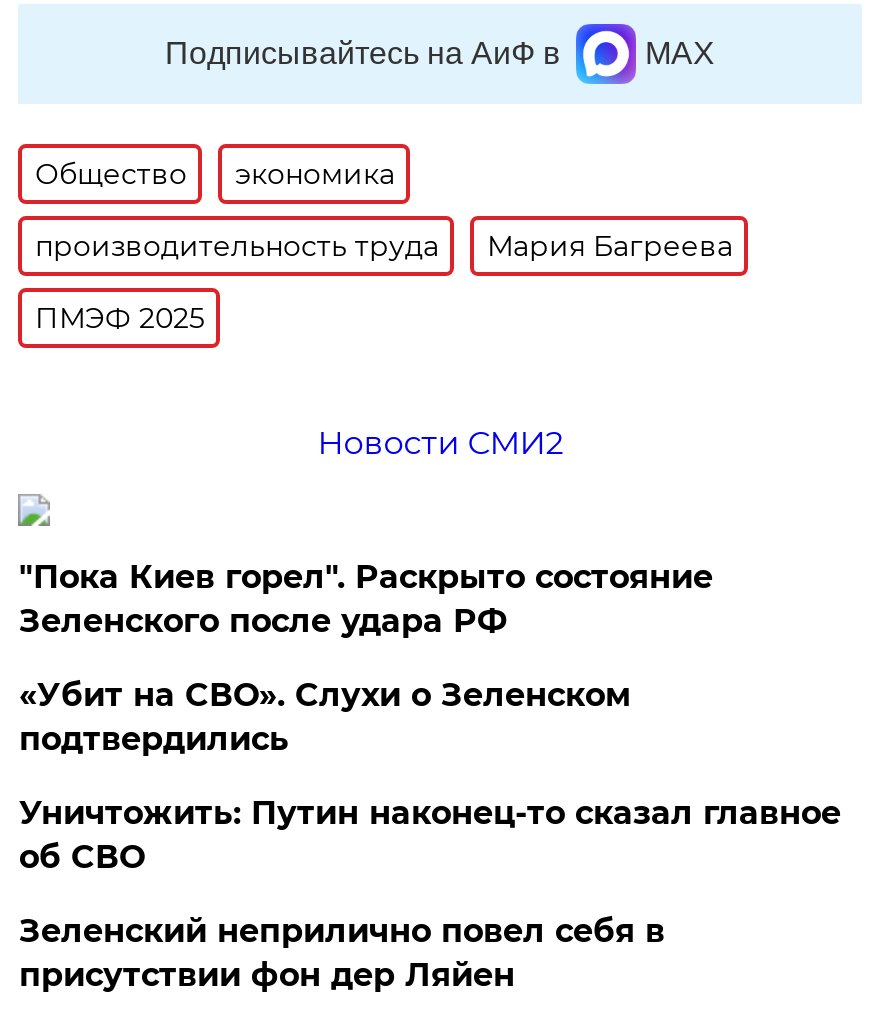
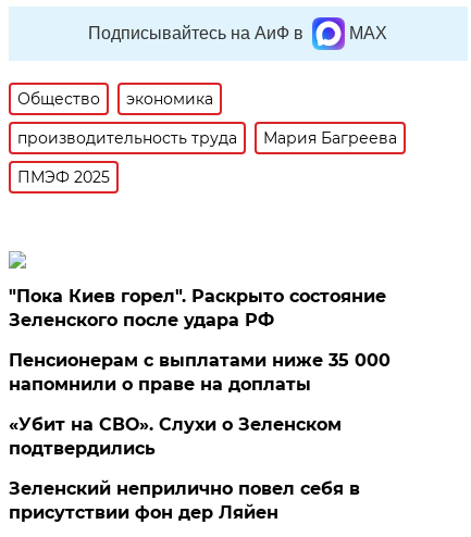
- Новости СМИ2

+ Пенсионерам с выплатами ниже 35 000
+ напомнили о праве на доплаты

moved down: «Убит на СВО». Слухи о Зеленском | подтвердились

- Уничтожить: Путин наконец-то сказал главное
- об СВО
